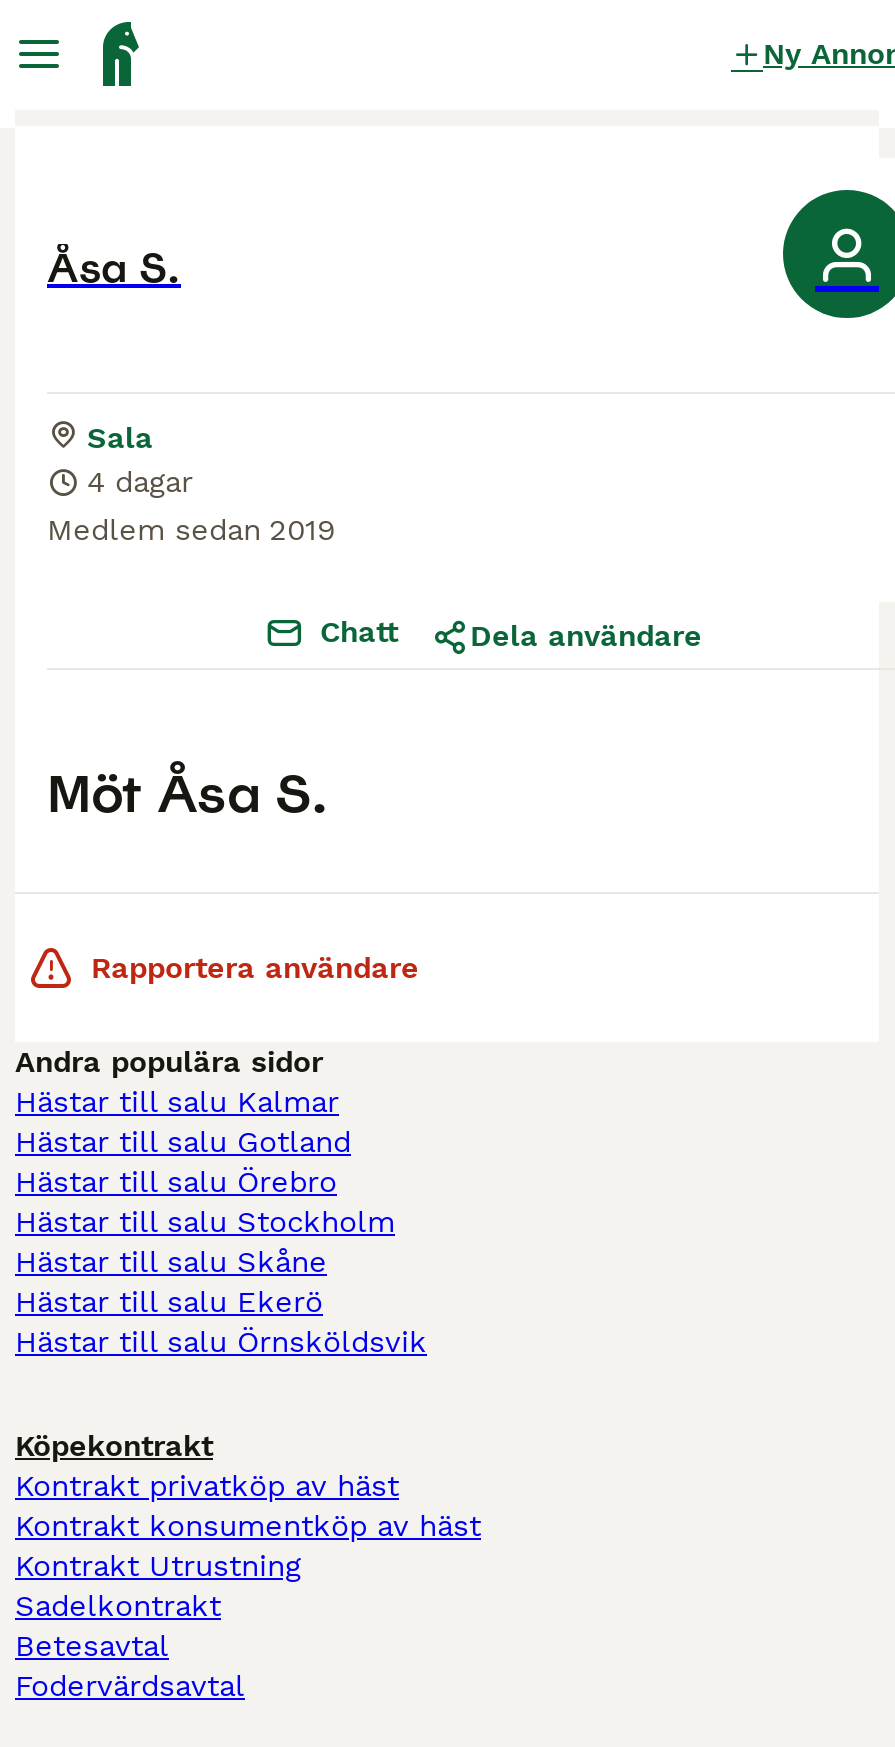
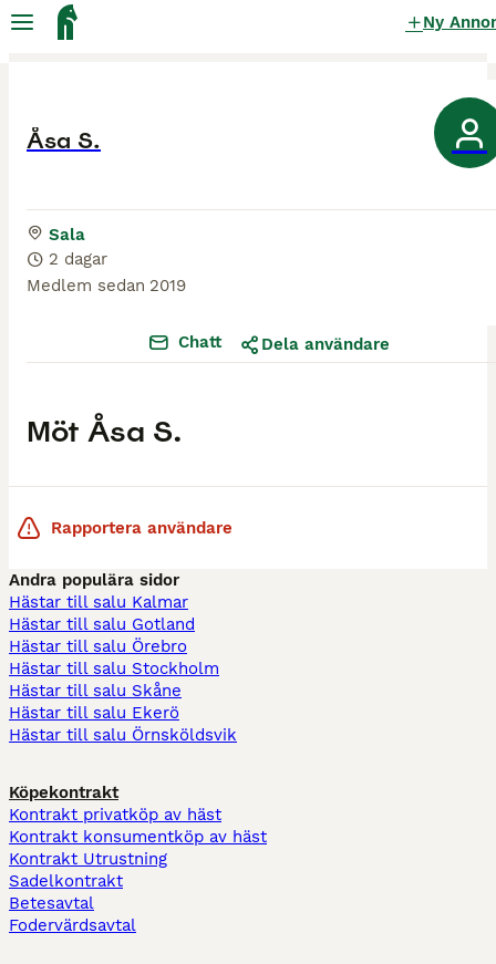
- 4 dagar
+ 2 dagar
